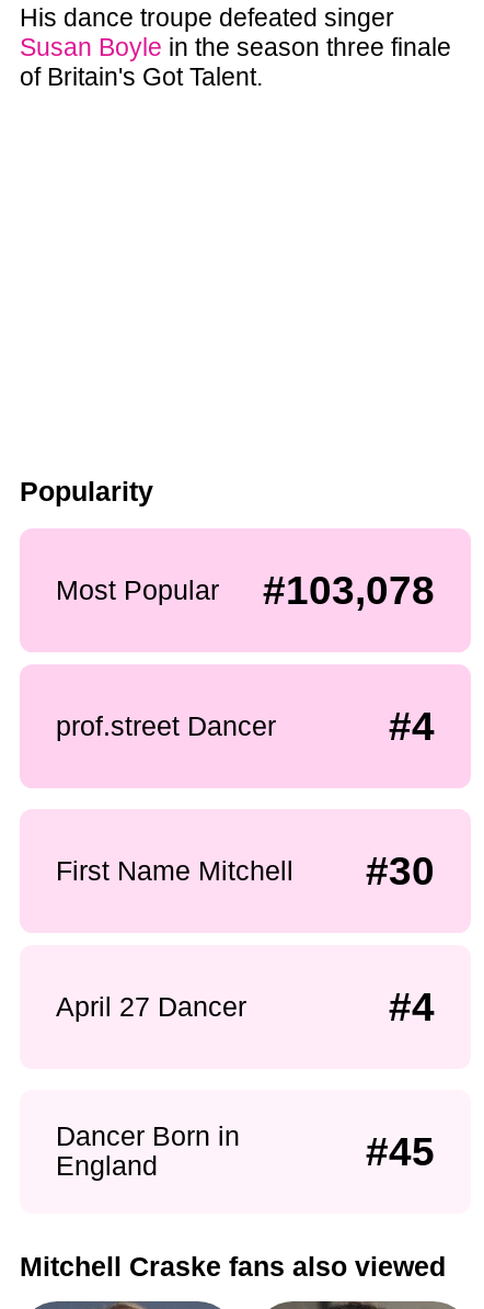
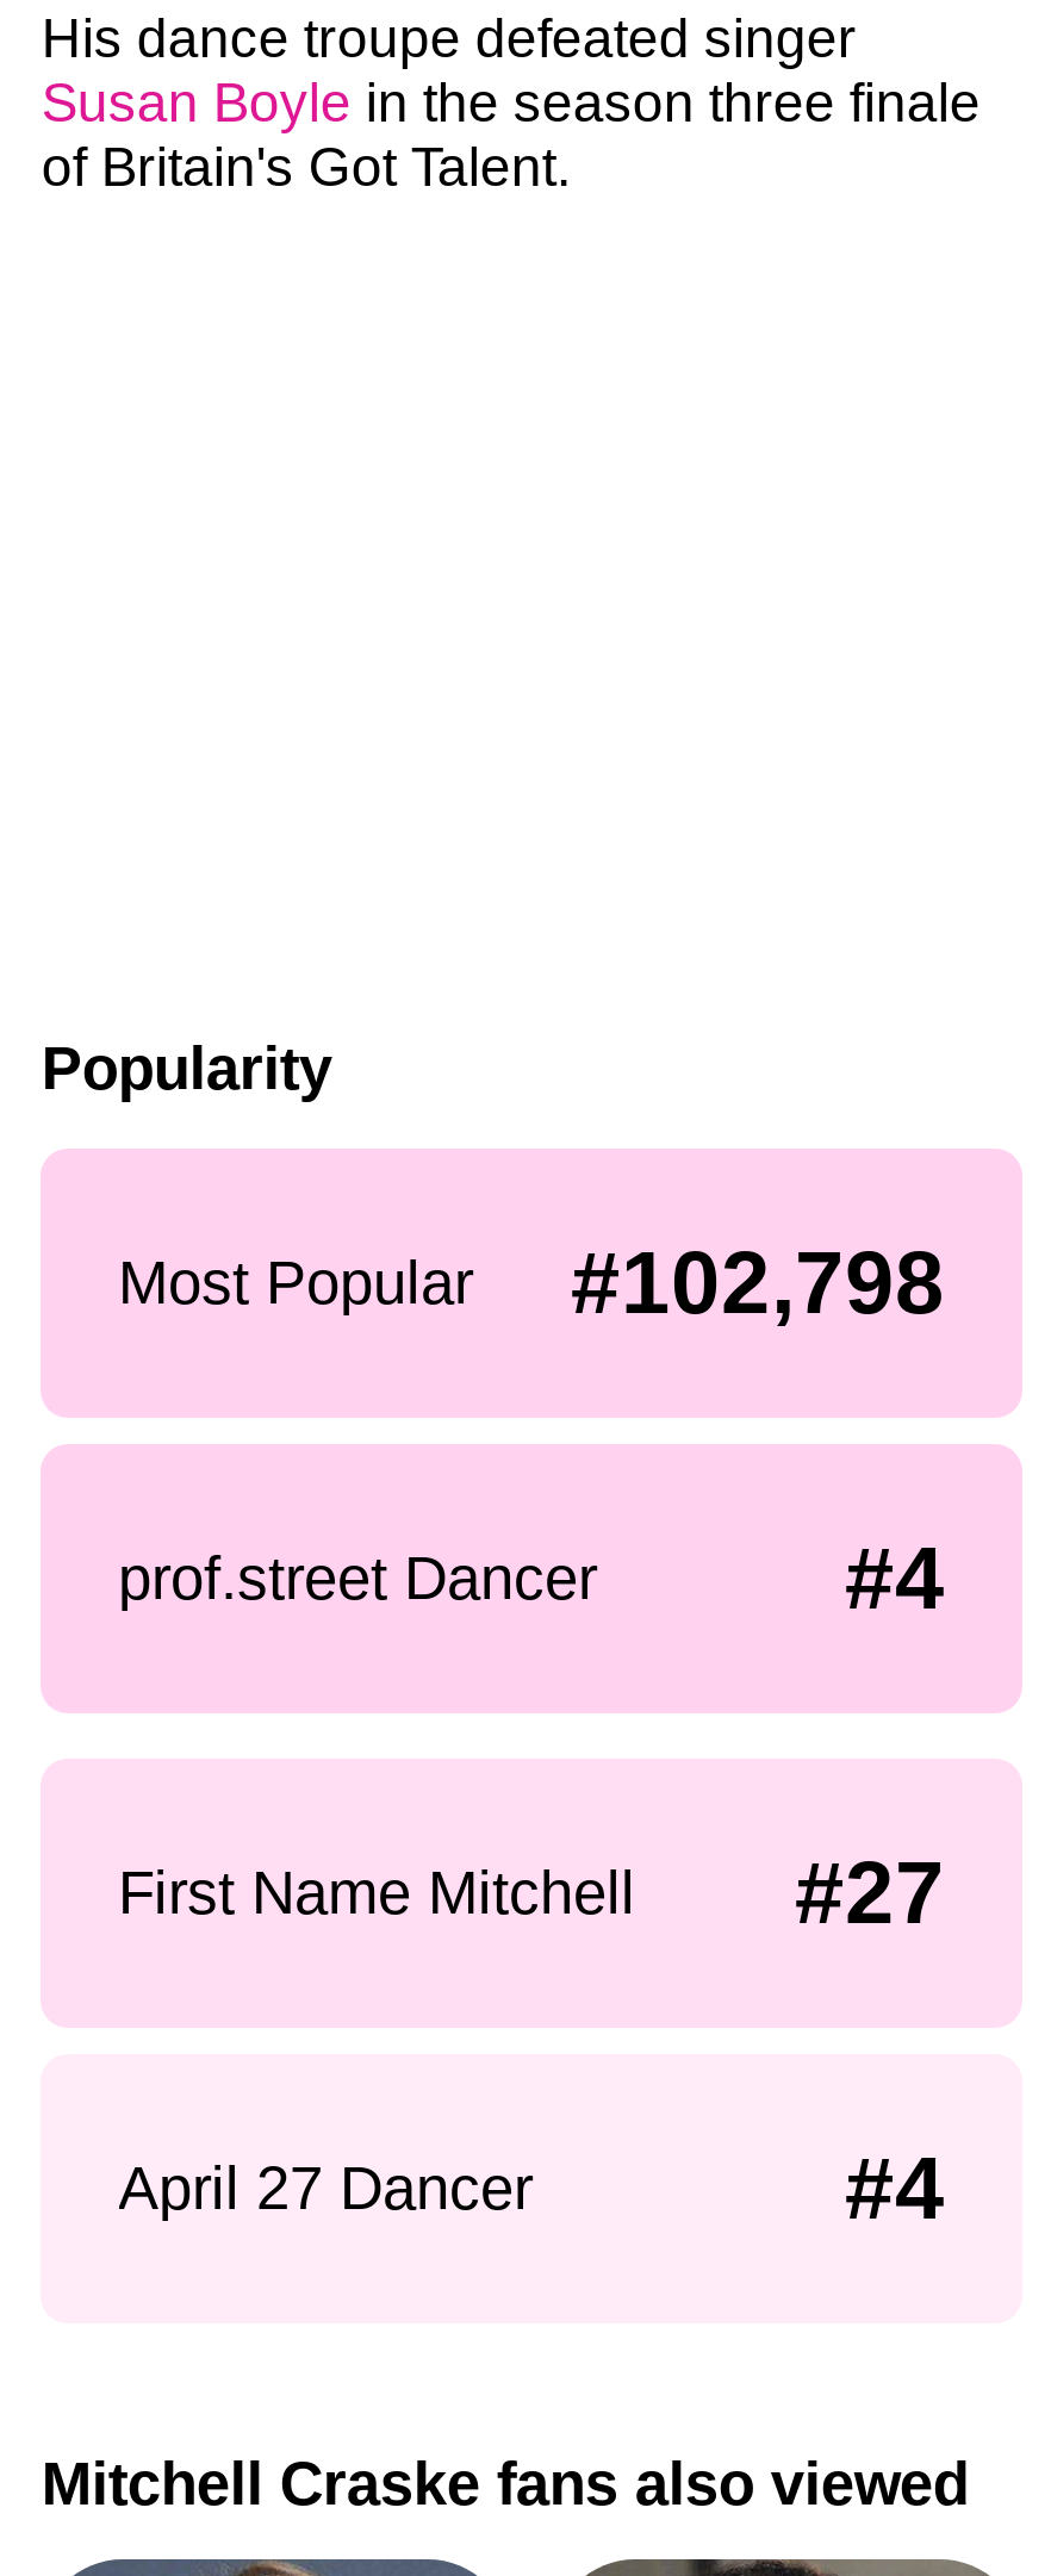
- Most Popular #103,078
+ Most Popular #102,798

- #30
+ #27

- Dancer Born in
- England
- #45
